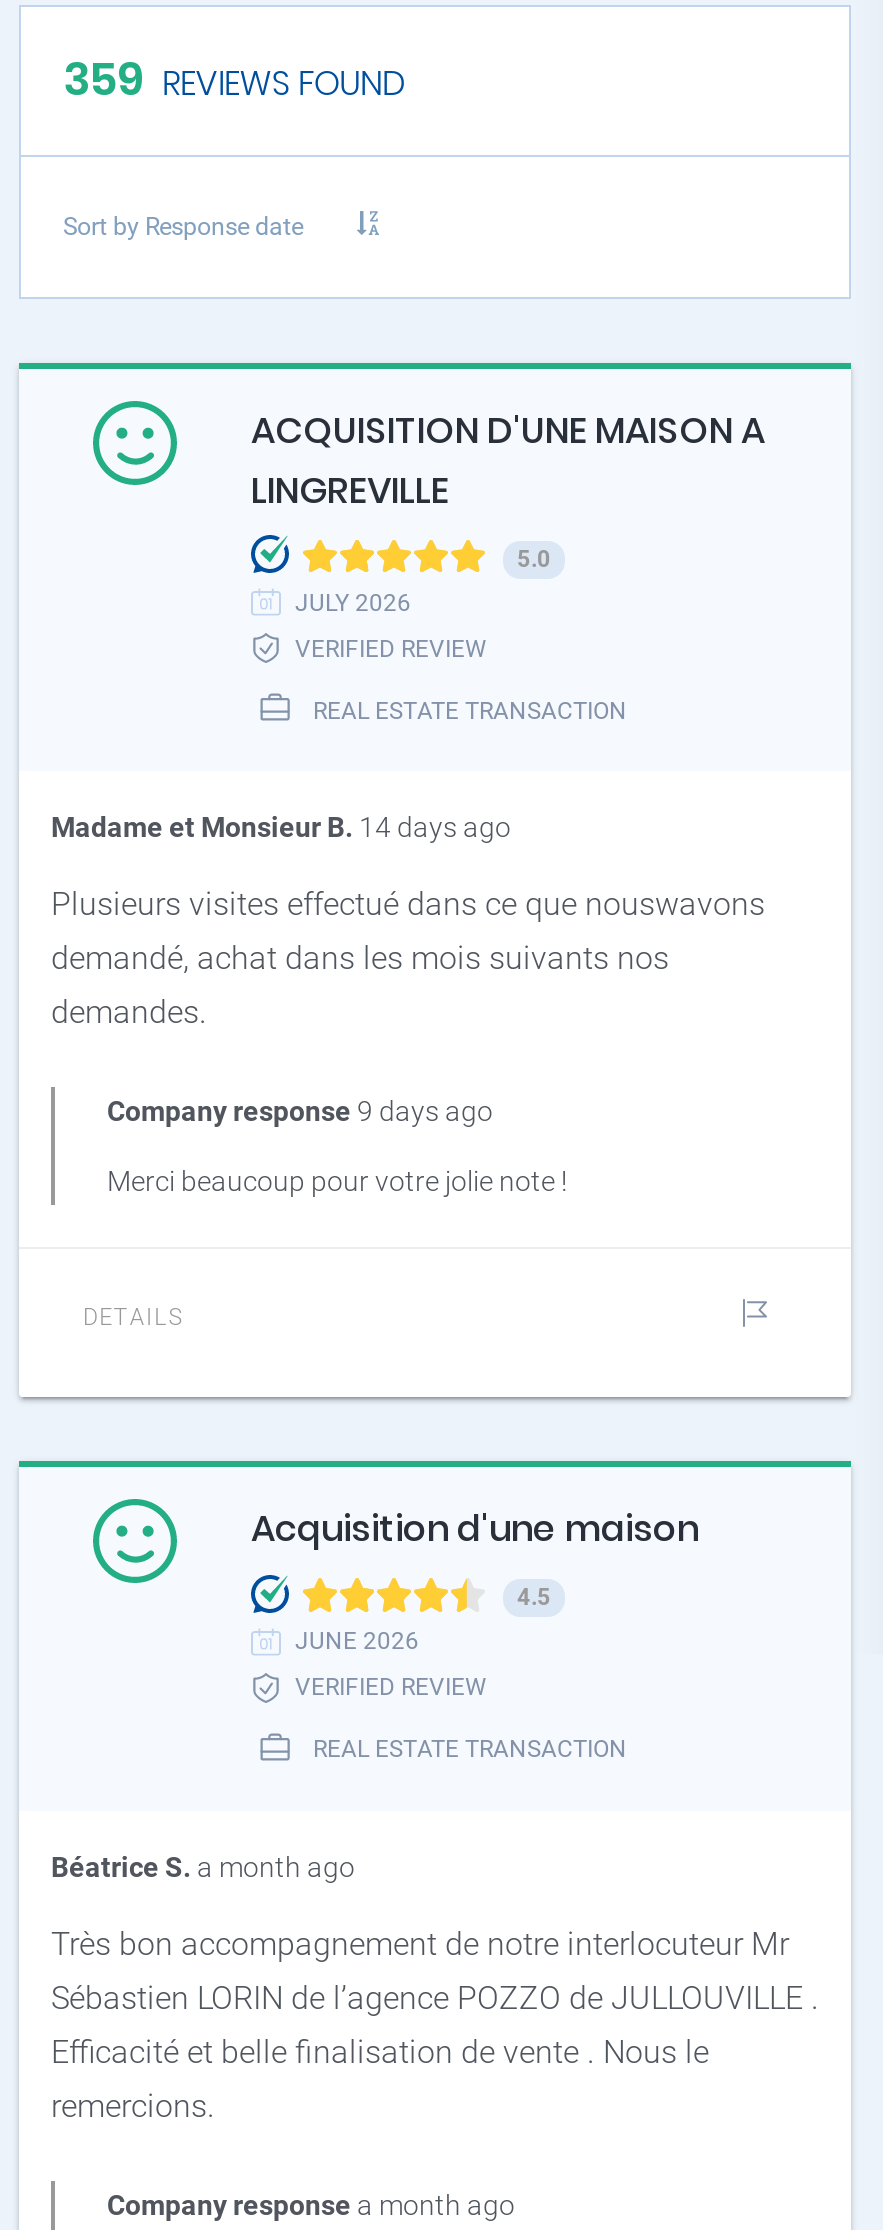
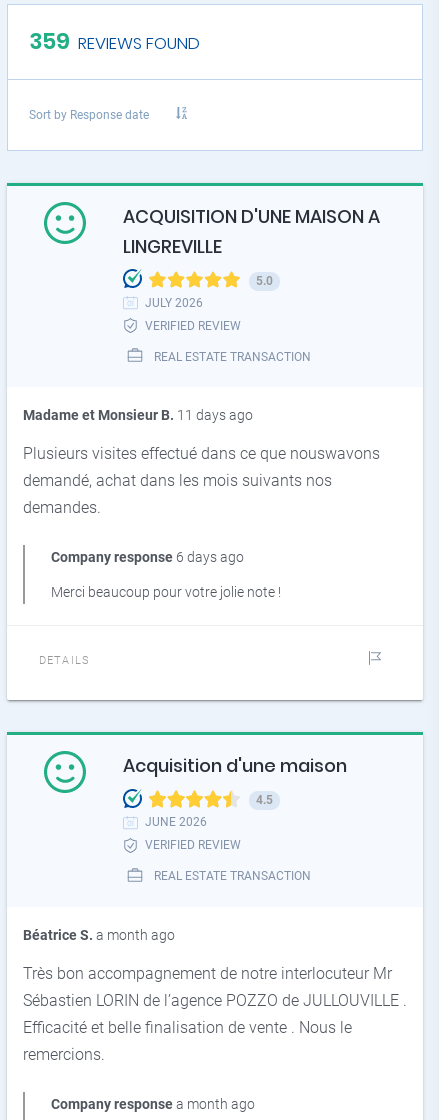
- Madame et Monsieur B. 14 days ago
+ Madame et Monsieur B. 11 days ago

- Company response 9 days ago
+ Company response 6 days ago
